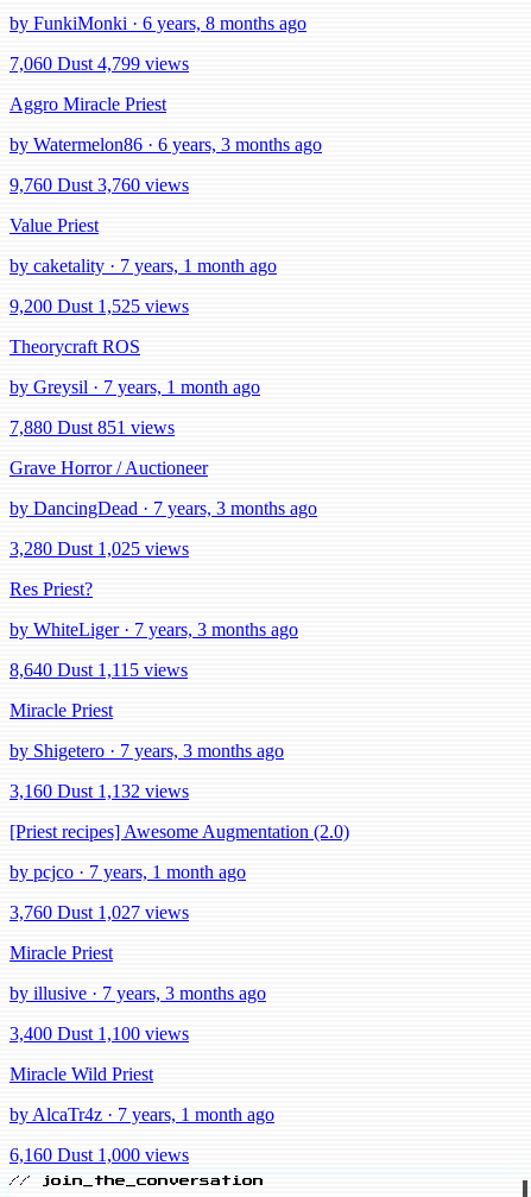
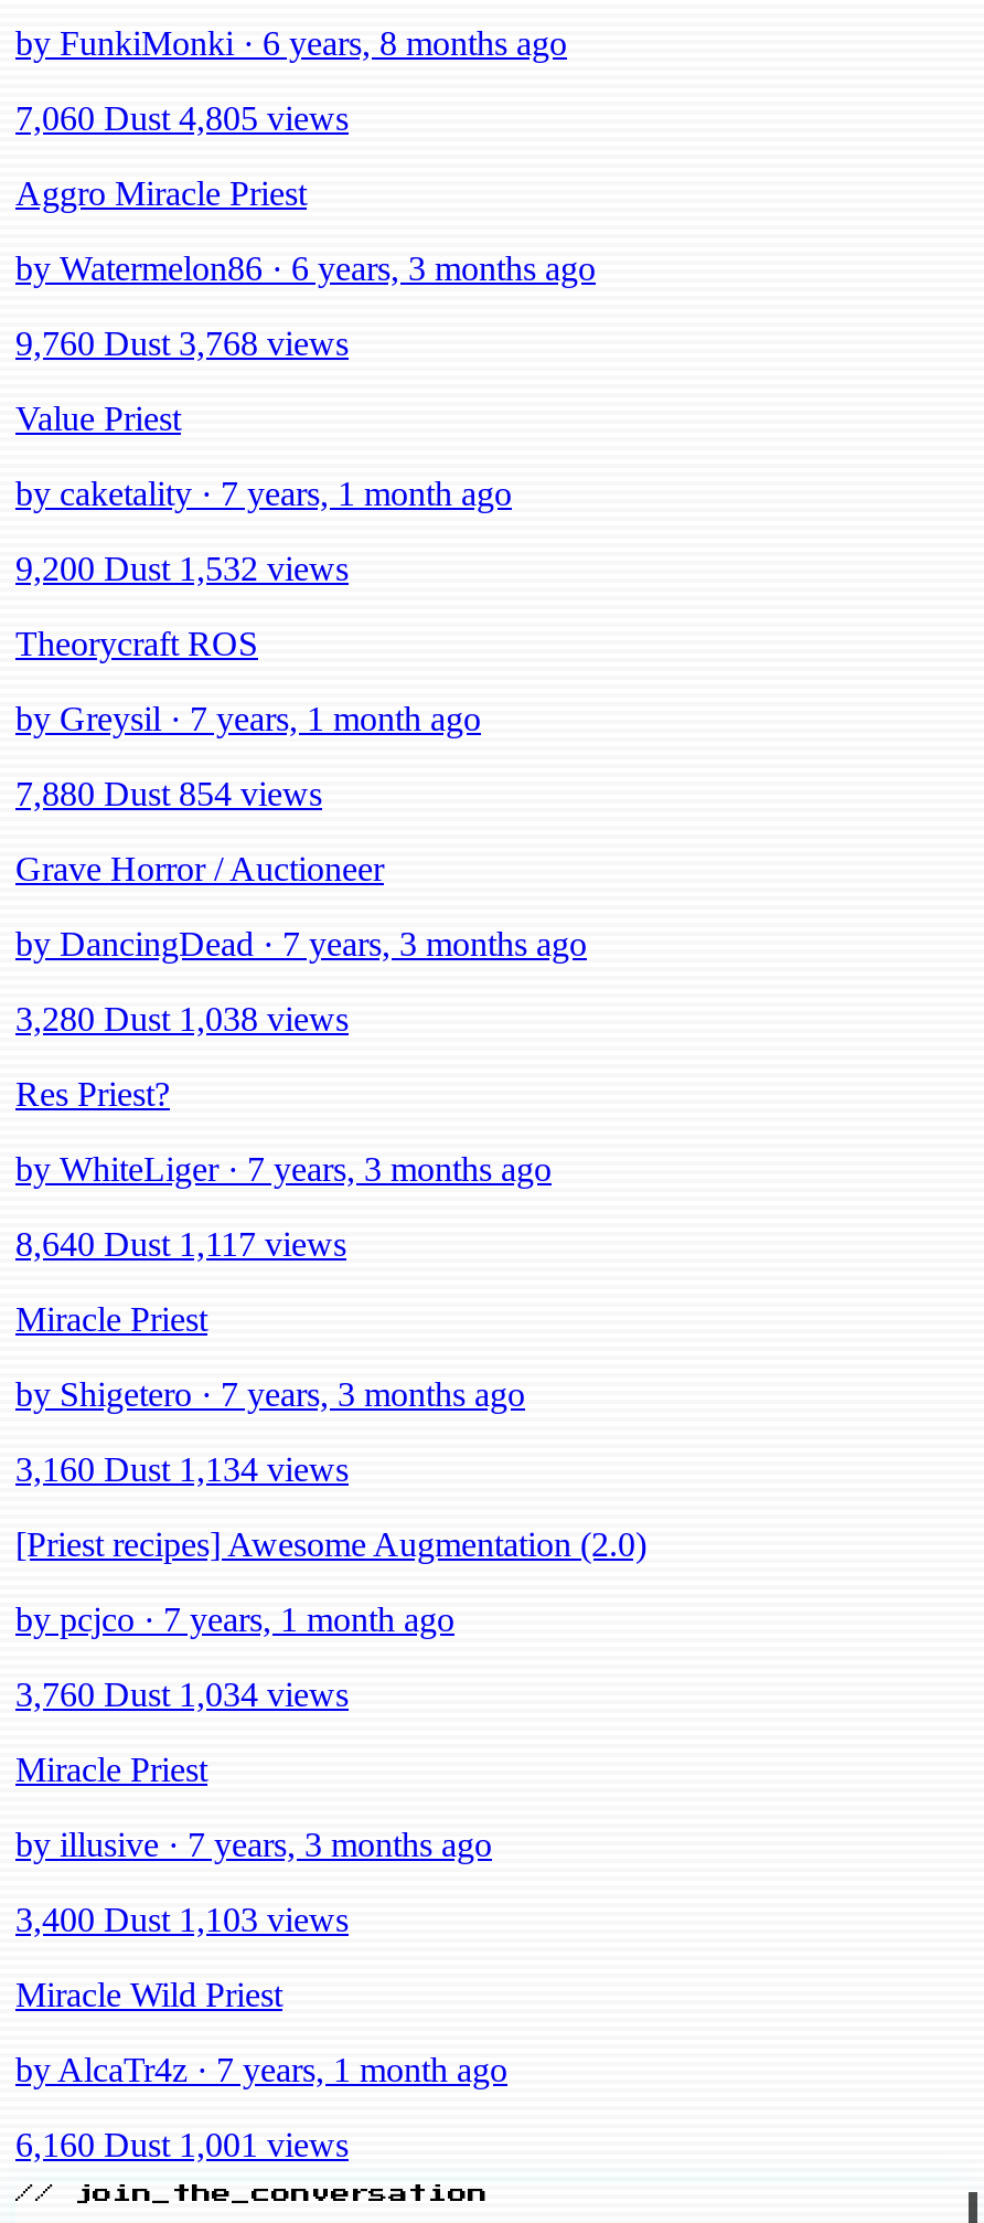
- 7,060 Dust 4,799 views
+ 7,060 Dust 4,805 views

- 9,760 Dust 3,760 views
+ 9,760 Dust 3,768 views

- 9,200 Dust 1,525 views
+ 9,200 Dust 1,532 views

- 7,880 Dust 851 views
+ 7,880 Dust 854 views

- 3,280 Dust 1,025 views
+ 3,280 Dust 1,038 views

- 8,640 Dust 1,115 views
+ 8,640 Dust 1,117 views

- 3,160 Dust 1,132 views
+ 3,160 Dust 1,134 views

- 3,760 Dust 1,027 views
+ 3,760 Dust 1,034 views

- 3,400 Dust 1,100 views
+ 3,400 Dust 1,103 views

- 6,160 Dust 1,000 views
+ 6,160 Dust 1,001 views
